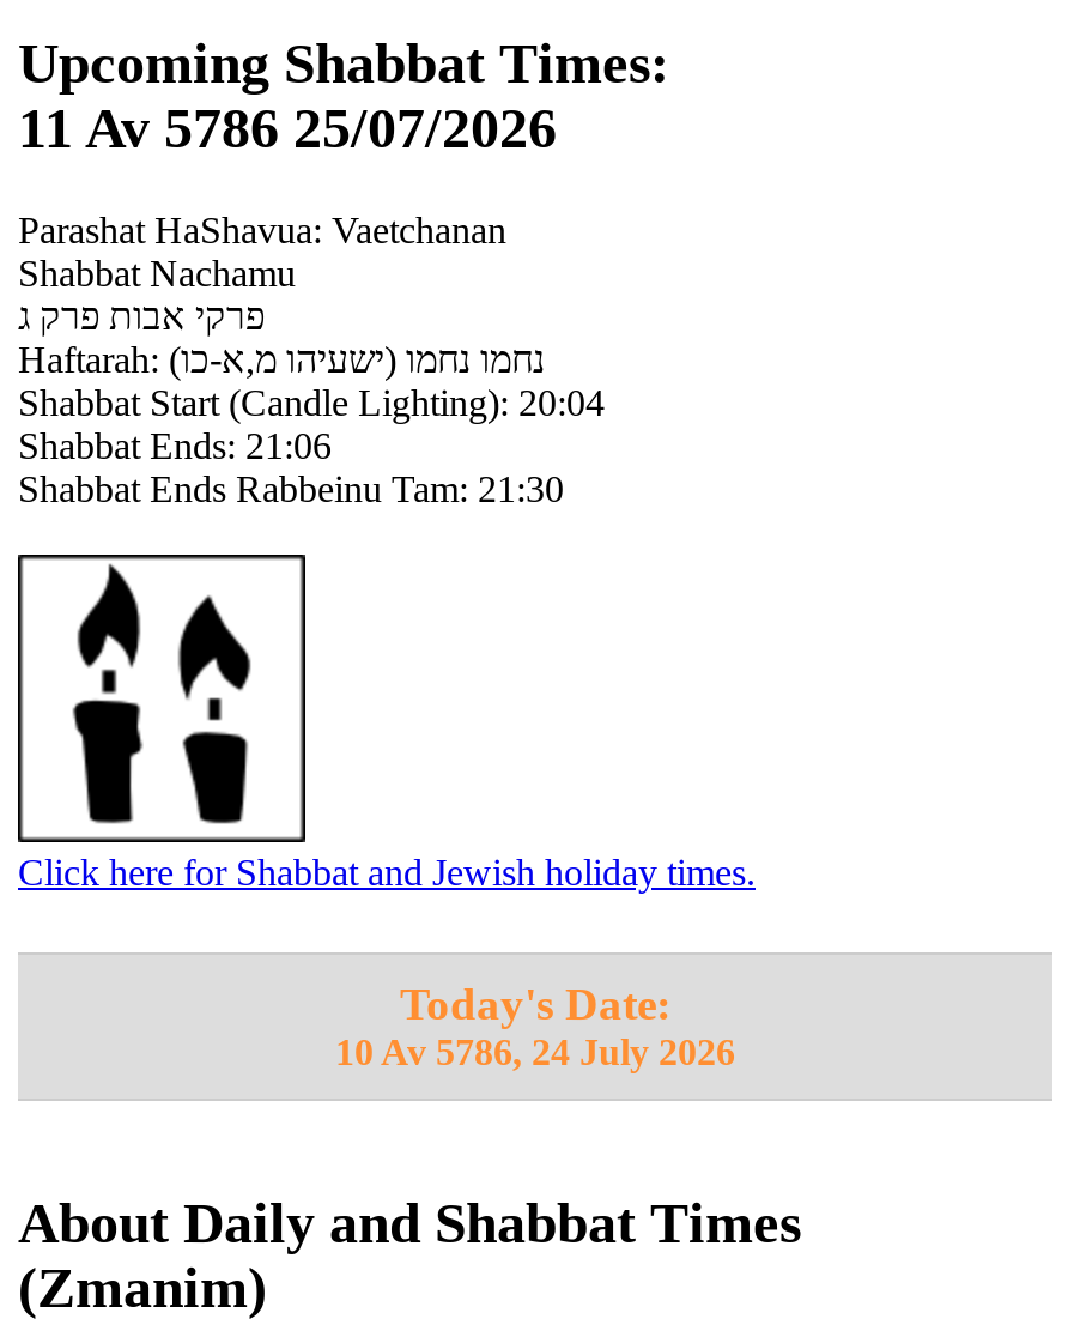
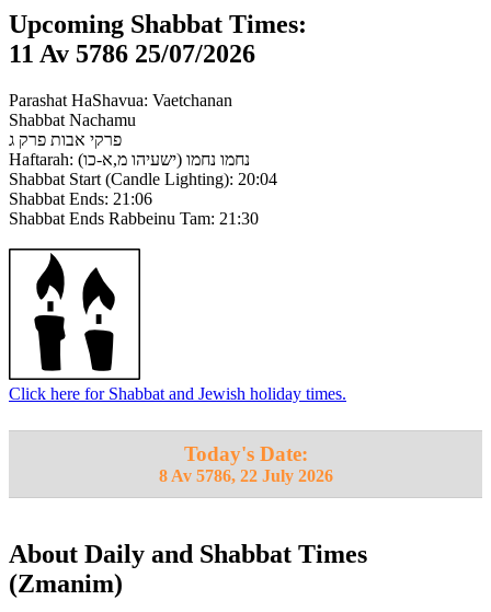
- 10 Av 5786, 24 July 2026
+ 8 Av 5786, 22 July 2026
